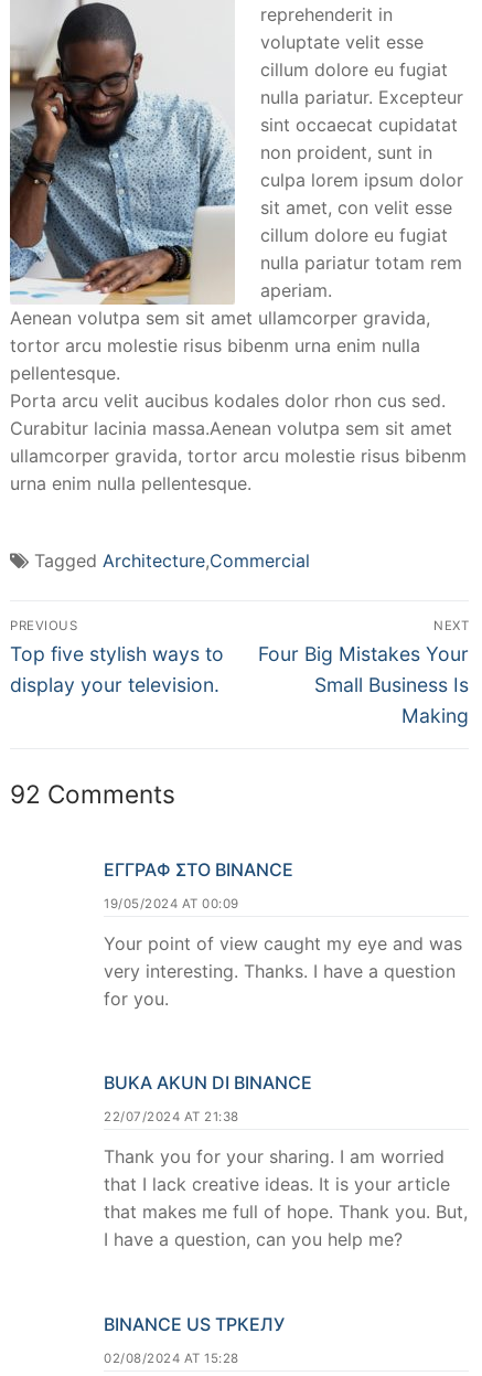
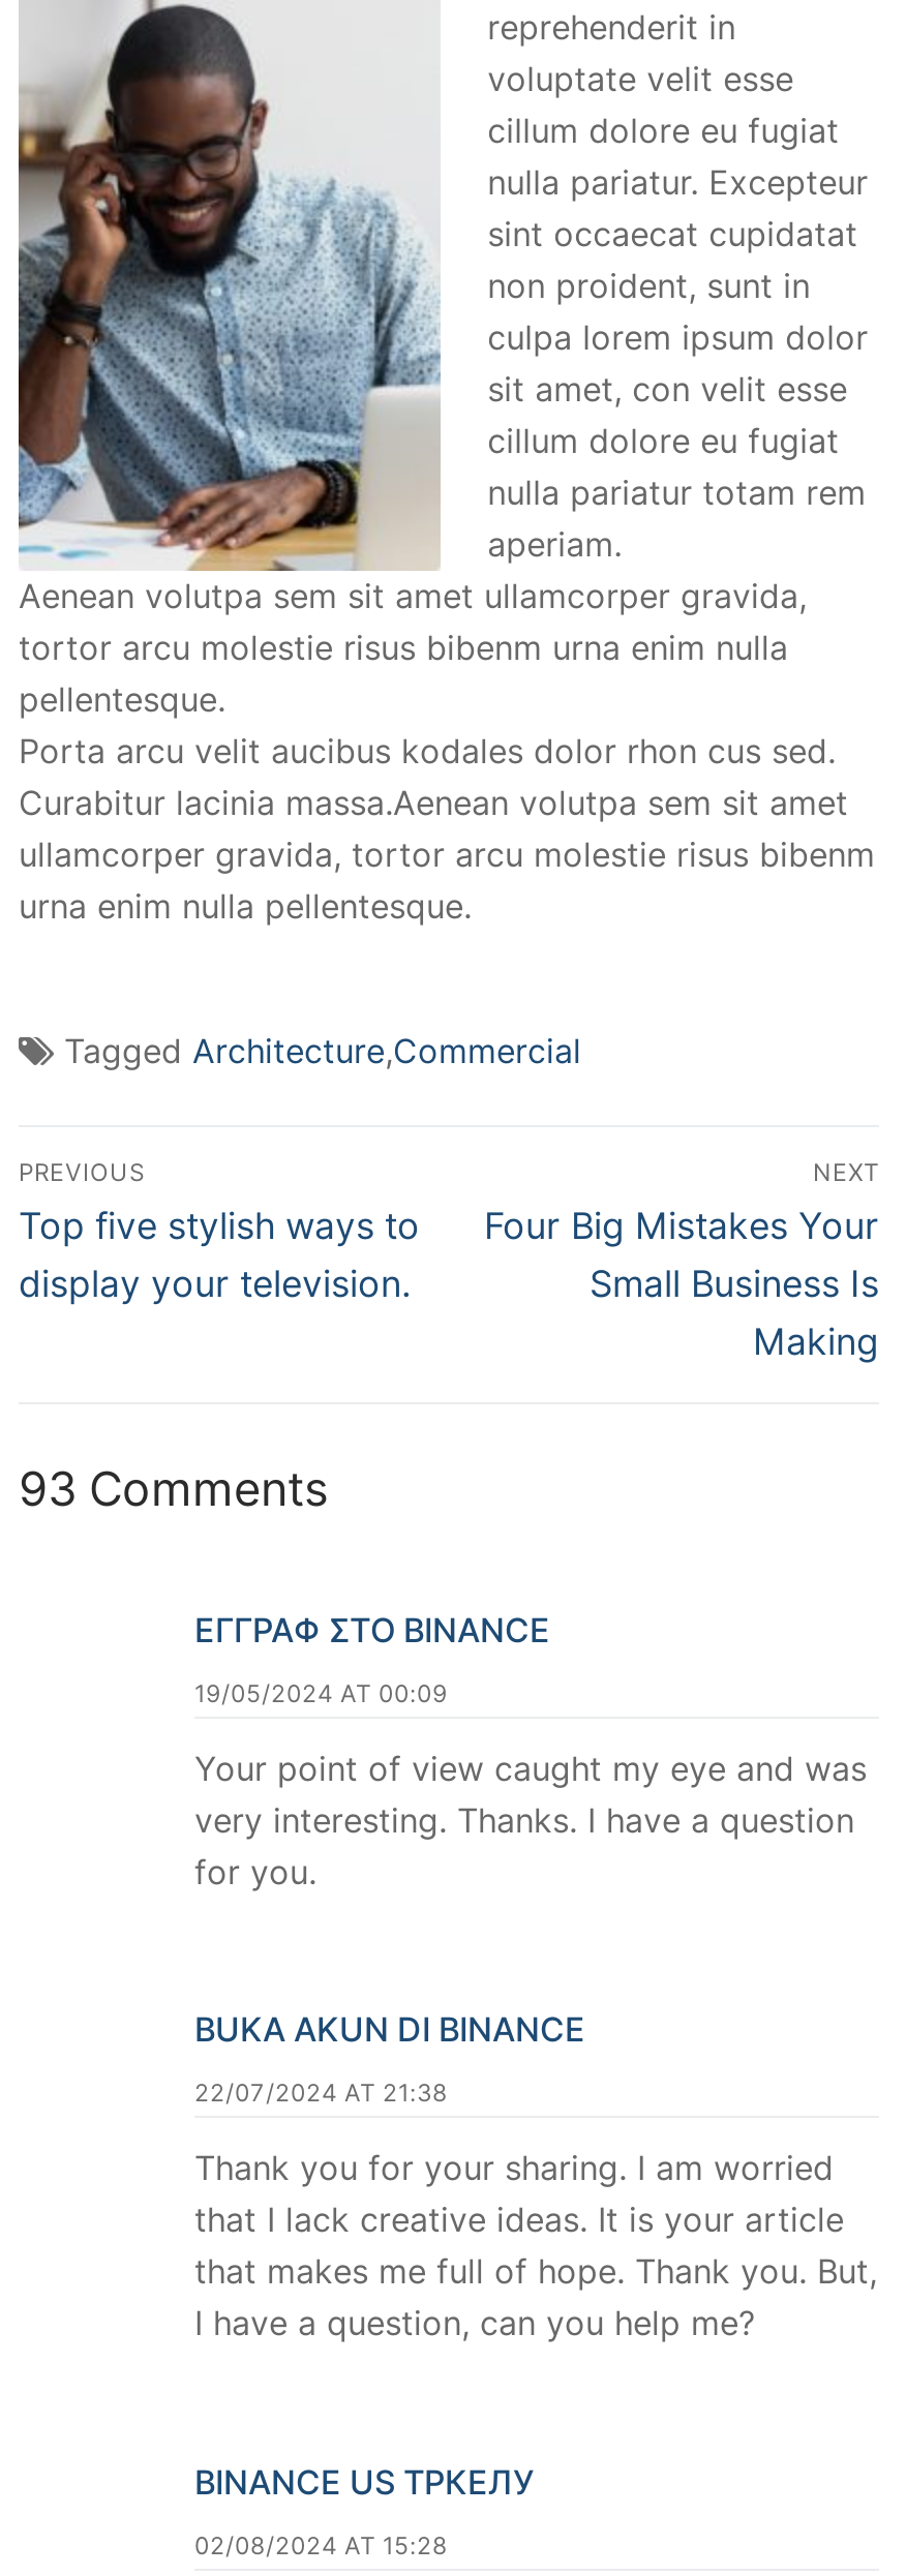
- 92 Comments
+ 93 Comments
